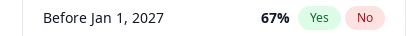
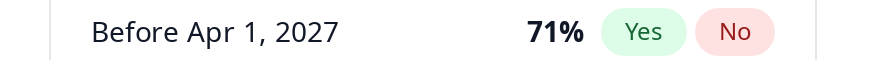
- Before Jan 1, 2027
+ Before Apr 1, 2027

- 67% Yes No
+ 71% Yes No
